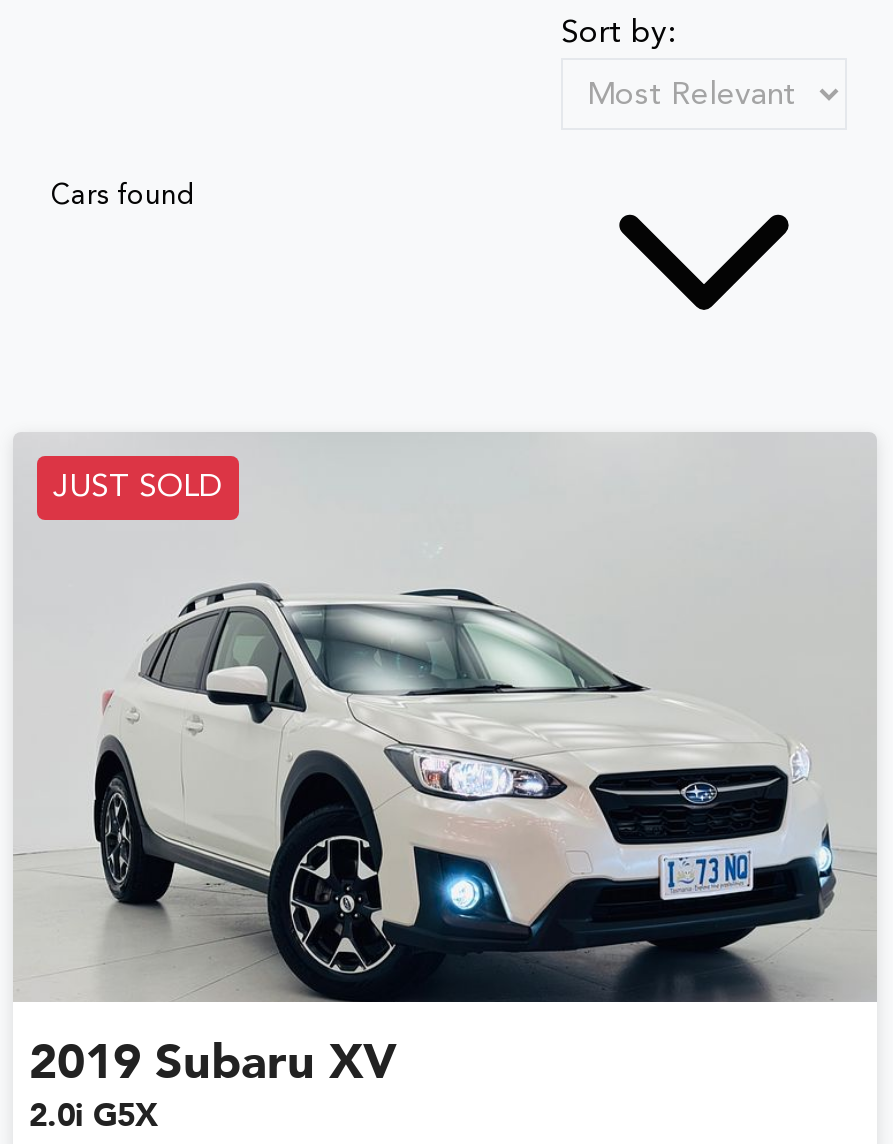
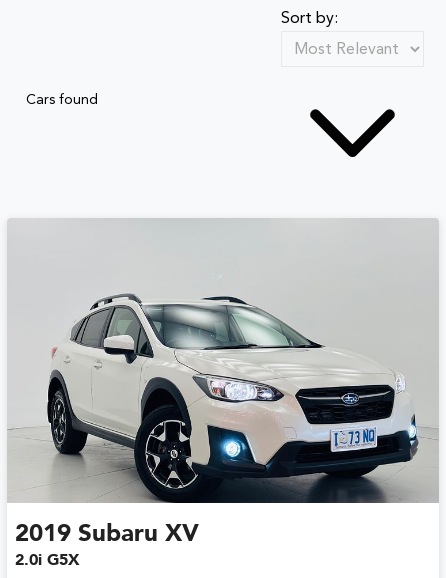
- JUST SOLD
